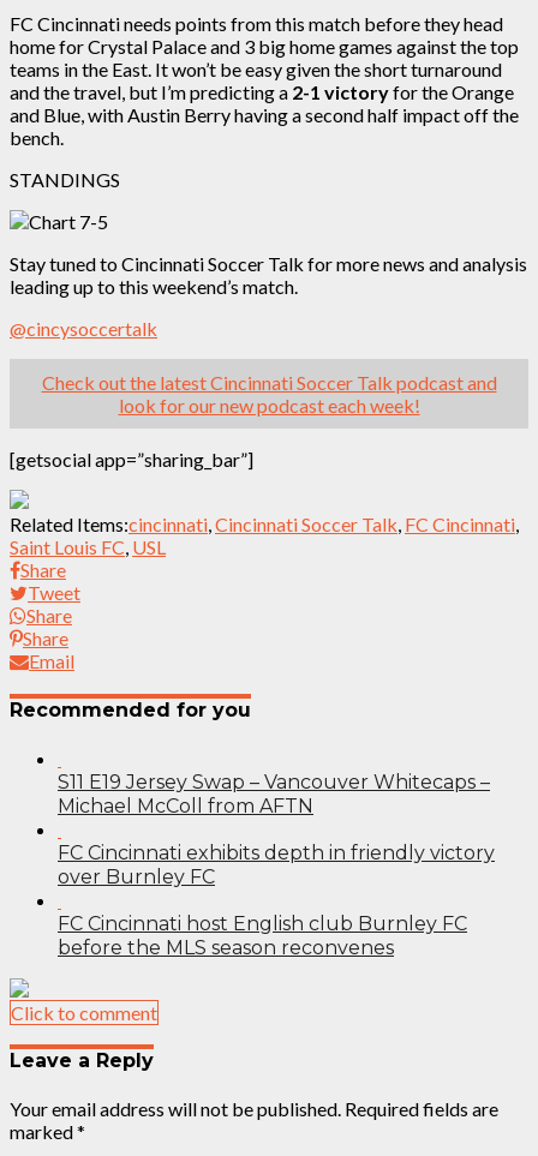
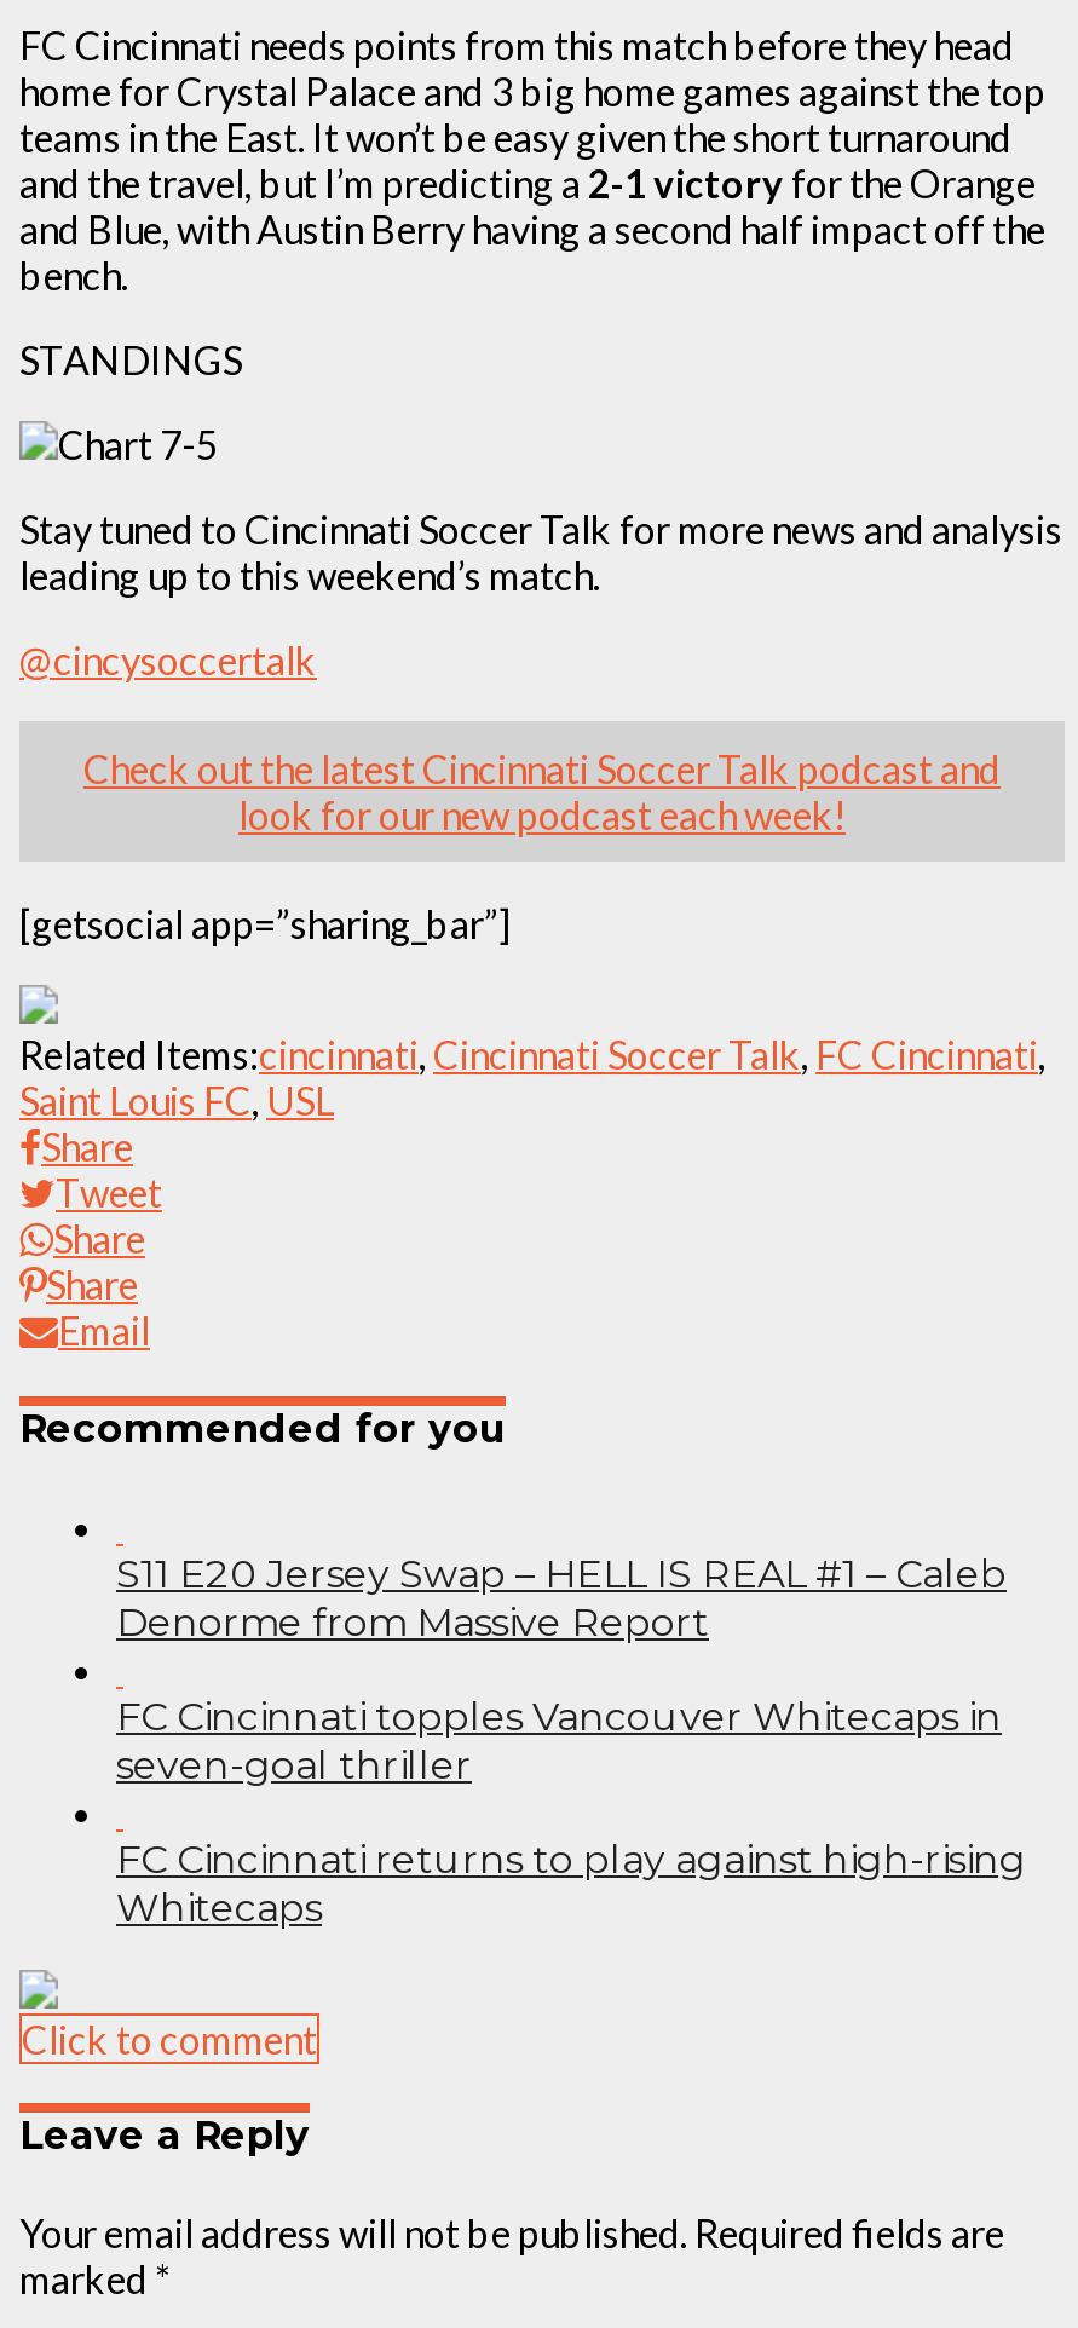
- S11 E19 Jersey Swap – Vancouver Whitecaps –
- Michael McColl from AFTN
+ S11 E20 Jersey Swap – HELL IS REAL #1 – Caleb
+ Denorme from Massive Report

- FC Cincinnati exhibits depth in friendly victory
- over Burnley FC
+ FC Cincinnati topples Vancouver Whitecaps in
+ seven-goal thriller

- FC Cincinnati host English club Burnley FC
- before the MLS season reconvenes
+ FC Cincinnati returns to play against high-rising
+ Whitecaps
